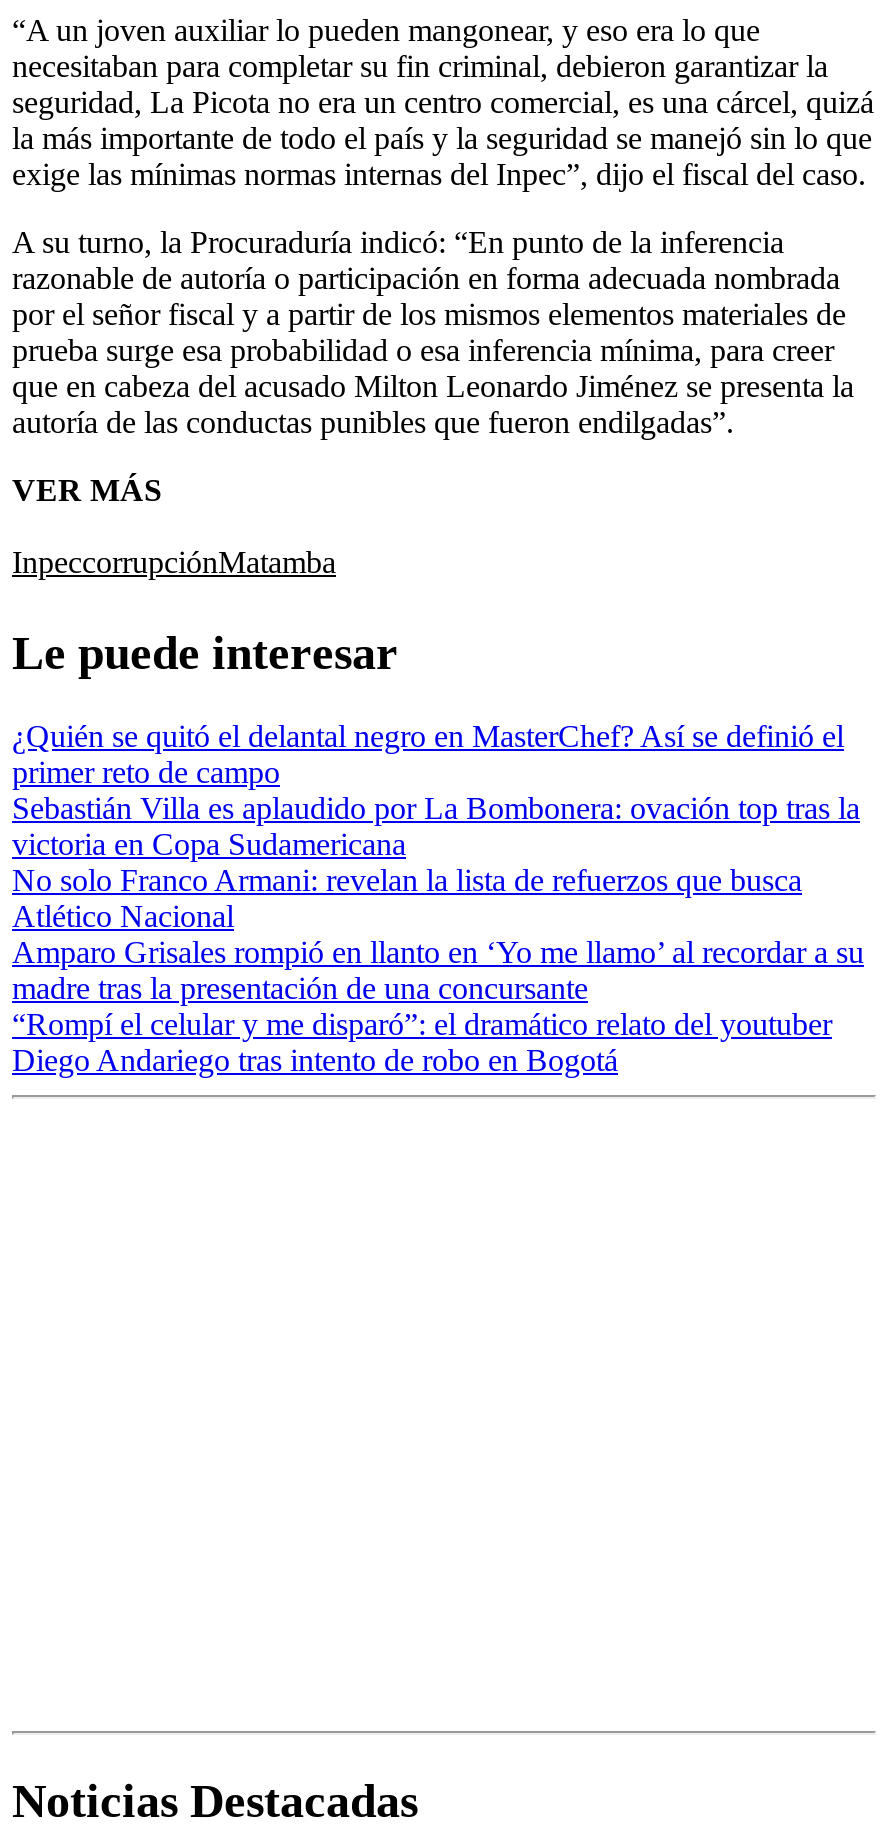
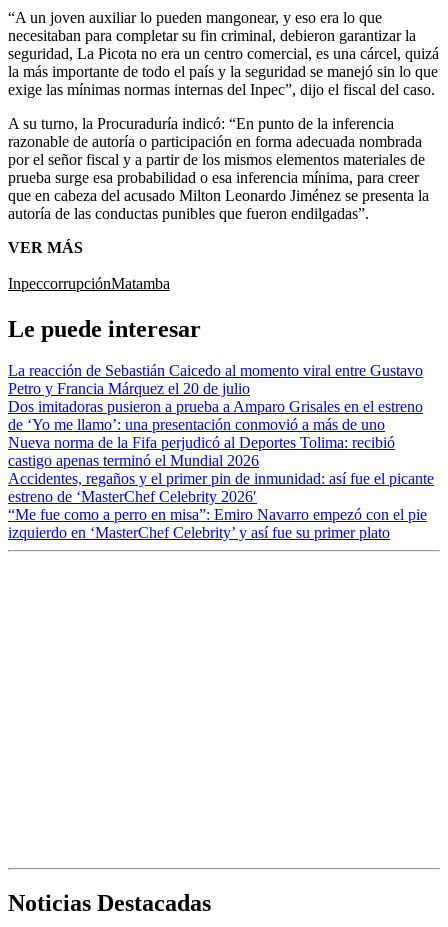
- ¿Quién se quitó el delantal negro en MasterChef? Así se definió el
- primer reto de campo
- Sebastián Villa es aplaudido por La Bombonera: ovación top tras la
- victoria en Copa Sudamericana
- No solo Franco Armani: revelan la lista de refuerzos que busca
- Atlético Nacional
- Amparo Grisales rompió en llanto en ‘Yo me llamo’ al recordar a su
- madre tras la presentación de una concursante
- “Rompí el celular y me disparó”: el dramático relato del youtuber
- Diego Andariego tras intento de robo en Bogotá
+ La reacción de Sebastián Caicedo al momento viral entre Gustavo
+ Petro y Francia Márquez el 20 de julio
+ Dos imitadoras pusieron a prueba a Amparo Grisales en el estreno
+ de ‘Yo me llamo’: una presentación conmovió a más de uno
+ Nueva norma de la Fifa perjudicó al Deportes Tolima: recibió
+ castigo apenas terminó el Mundial 2026
+ Accidentes, regaños y el primer pin de inmunidad: así fue el picante
+ estreno de ‘MasterChef Celebrity 2026′
+ “Me fue como a perro en misa”: Emiro Navarro empezó con el pie
+ izquierdo en ‘MasterChef Celebrity’ y así fue su primer plato
